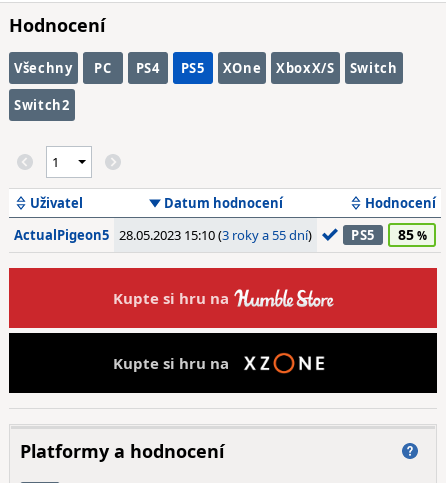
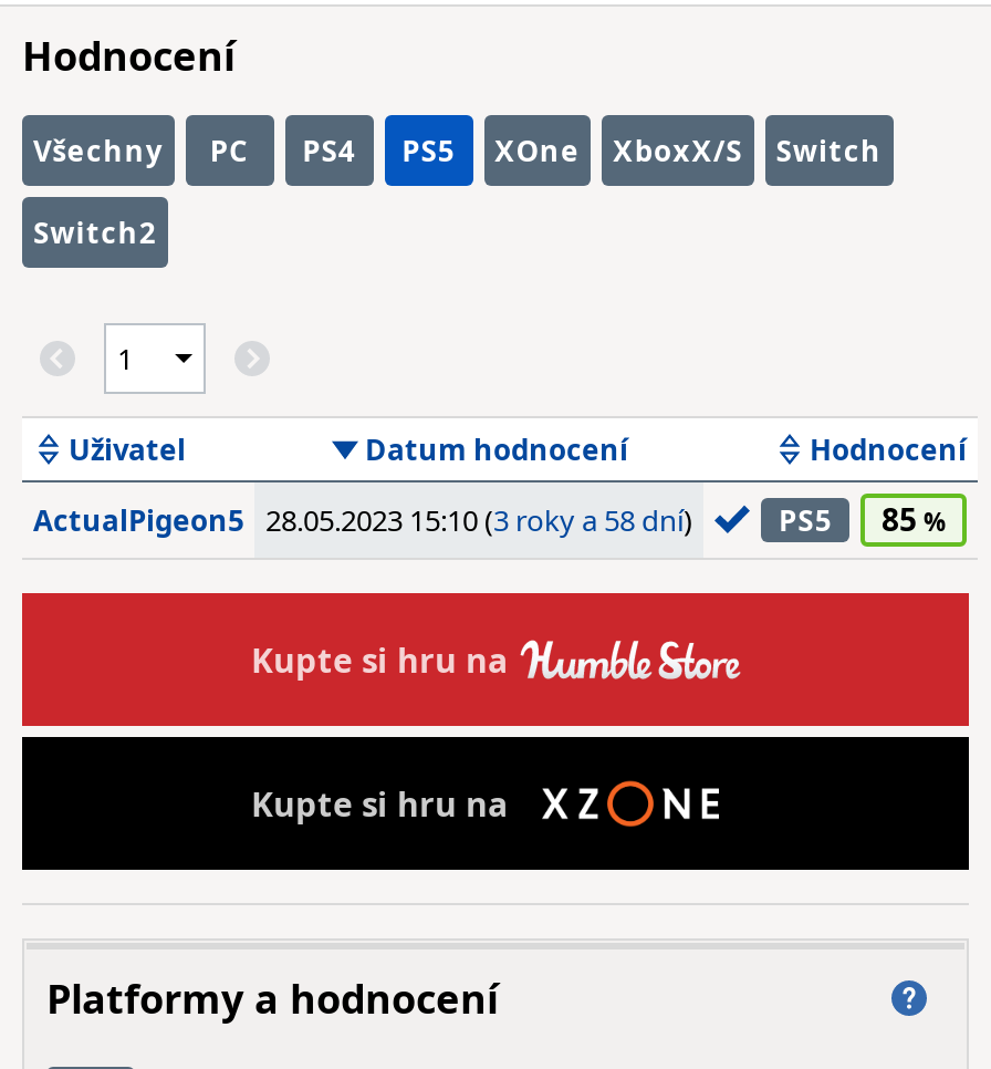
- ActualPigeon5 28.05.2023 15:10 (3 roky a 55 dní)
+ ActualPigeon5 28.05.2023 15:10 (3 roky a 58 dní)
